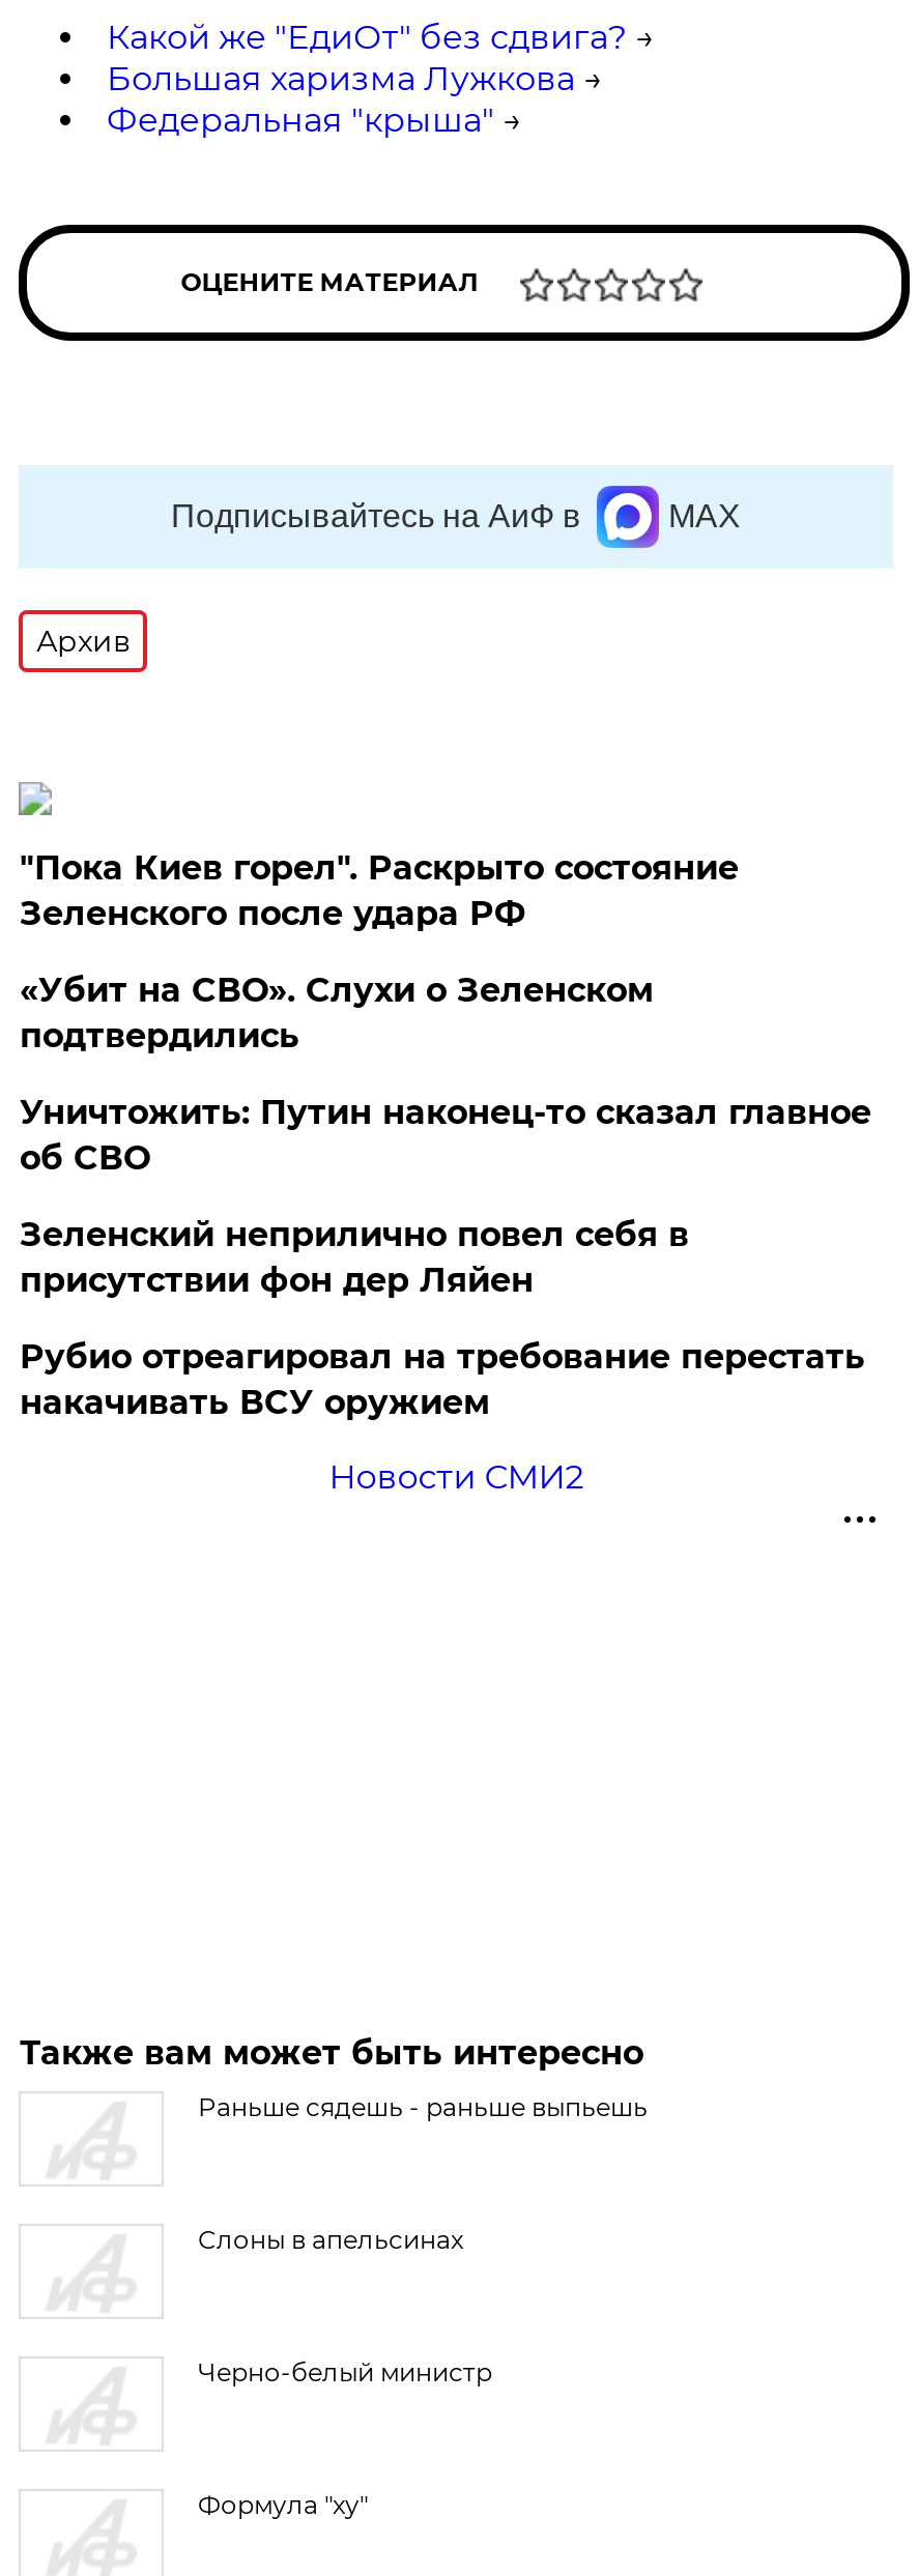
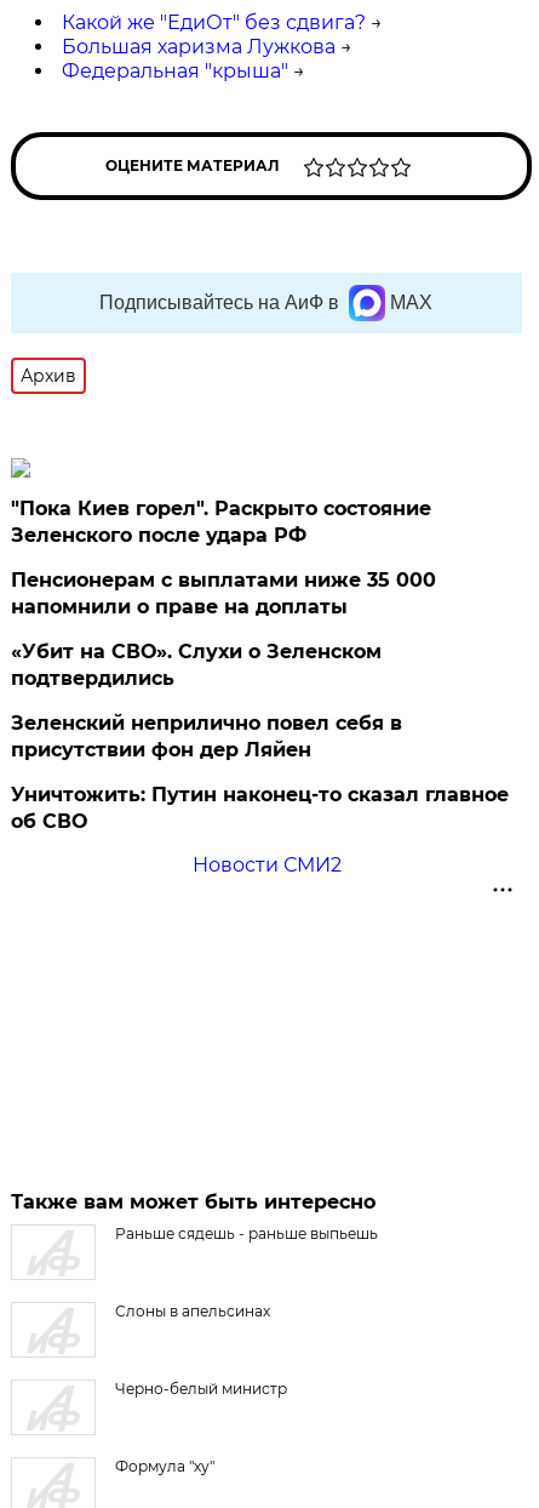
+ Пенсионерам с выплатами ниже 35 000
+ напомнили о праве на доплаты

moved down: «Убит на СВО». Слухи о Зеленском | подтвердились

moved down: Уничтожить: Путин наконец-то сказал главное | об СВО

- Рубио отреагировал на требование перестать
- накачивать ВСУ оружием
